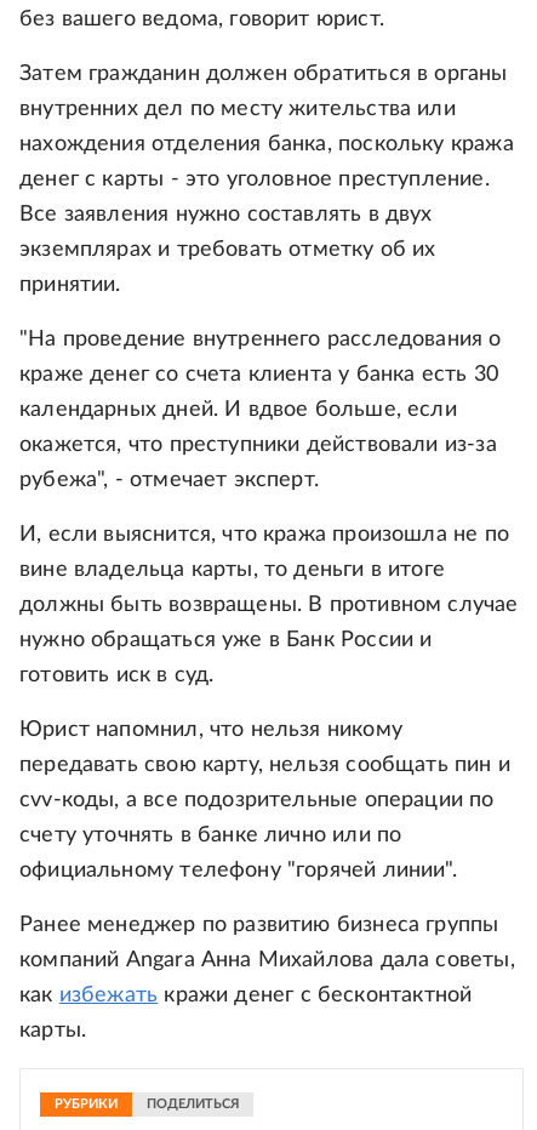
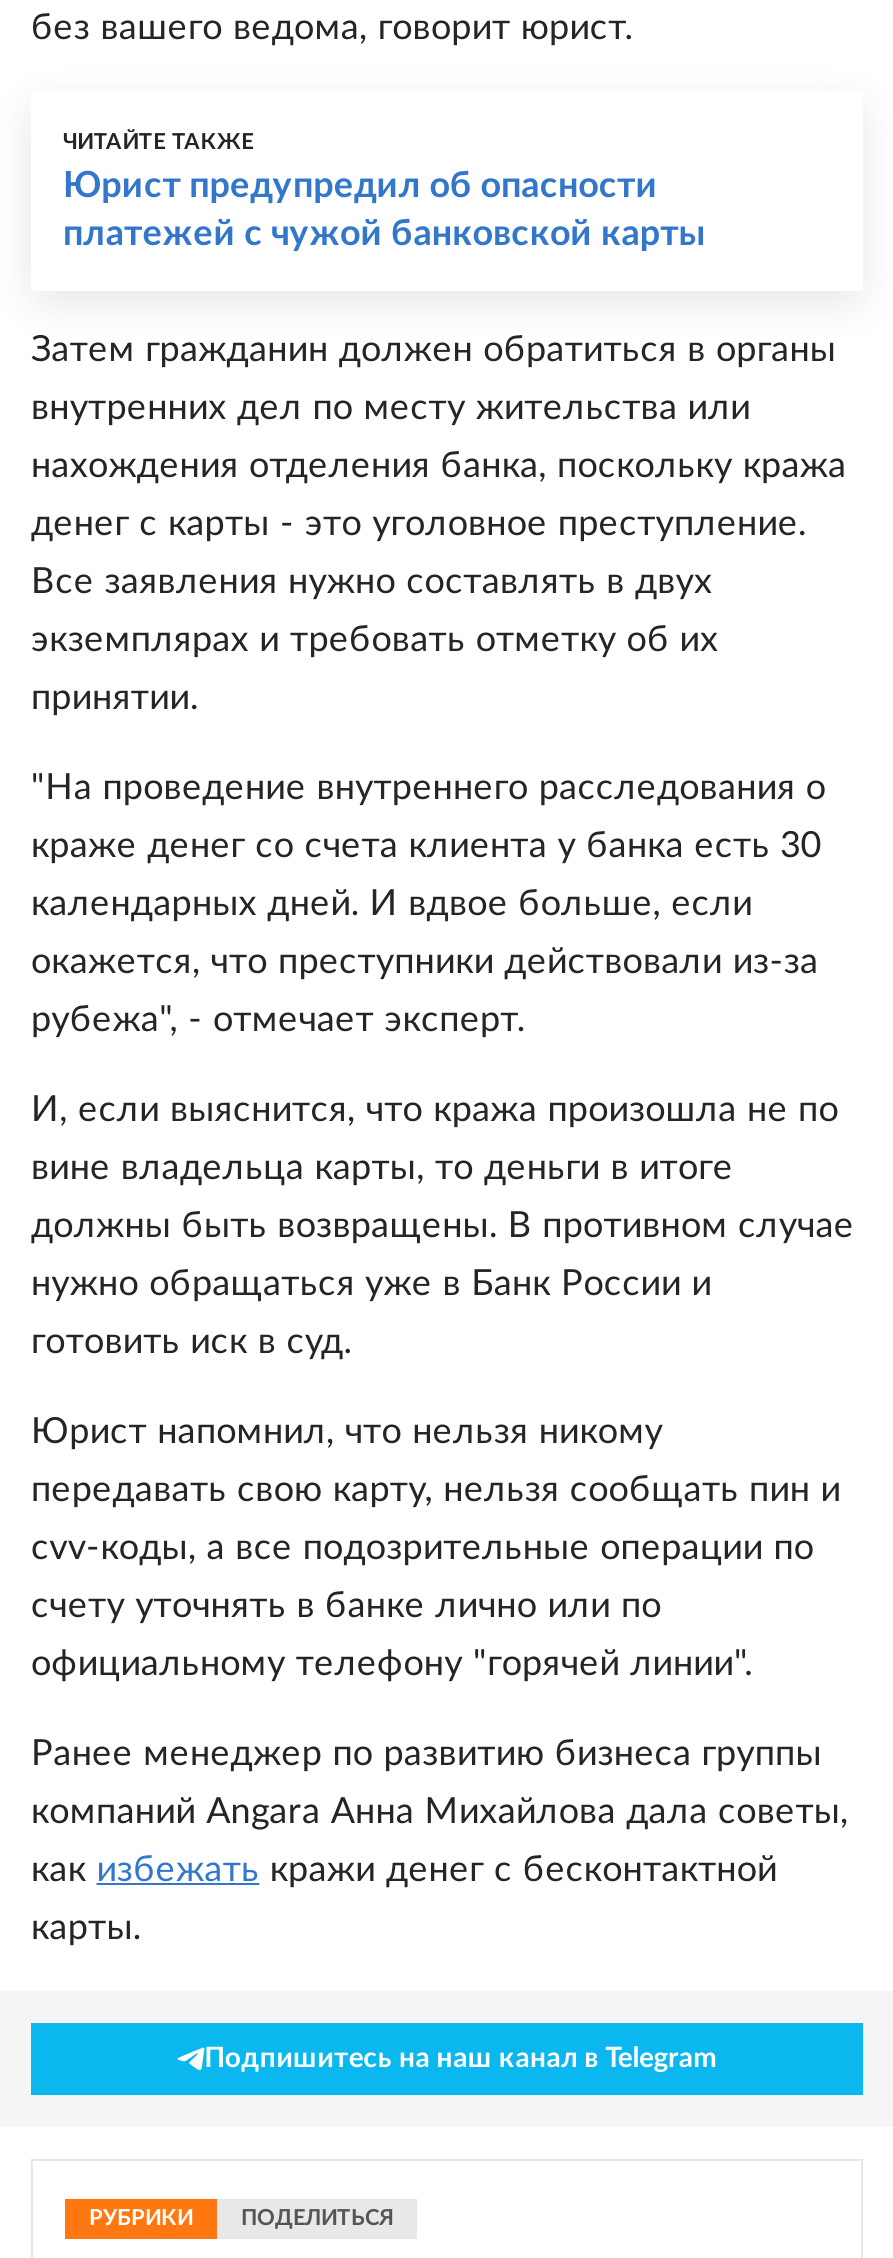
+ ЧИТАЙТЕ ТАКЖЕ
+ Юрист предупредил об опасности
+ платежей с чужой банковской карты

+ Подпишитесь на наш канал в Telegram
